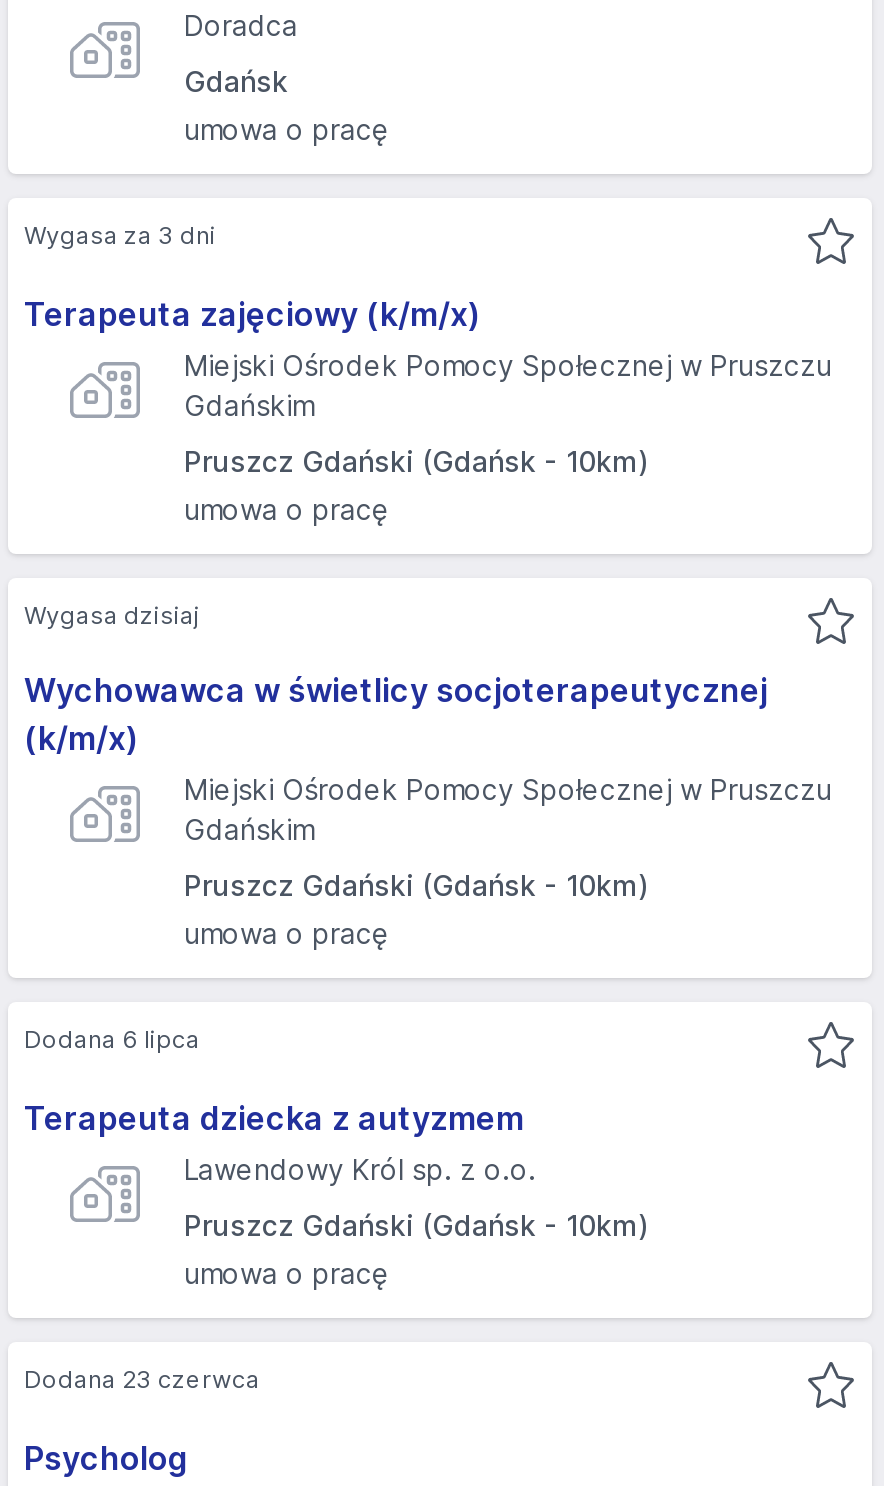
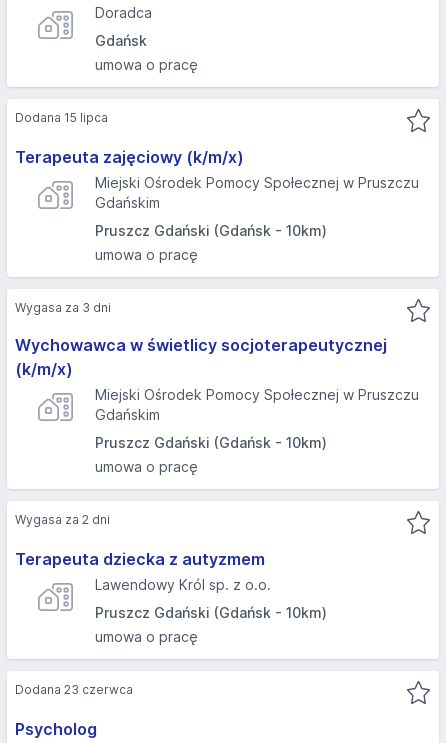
- Wygasa za 3 dni
+ Dodana 15 lipca

- Wygasa dzisiaj
+ Wygasa za 3 dni

- Dodana 6 lipca
+ Wygasa za 2 dni
